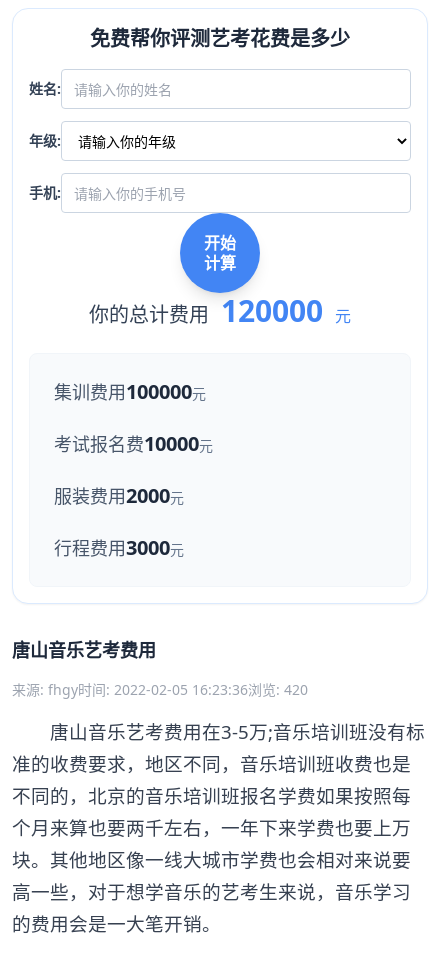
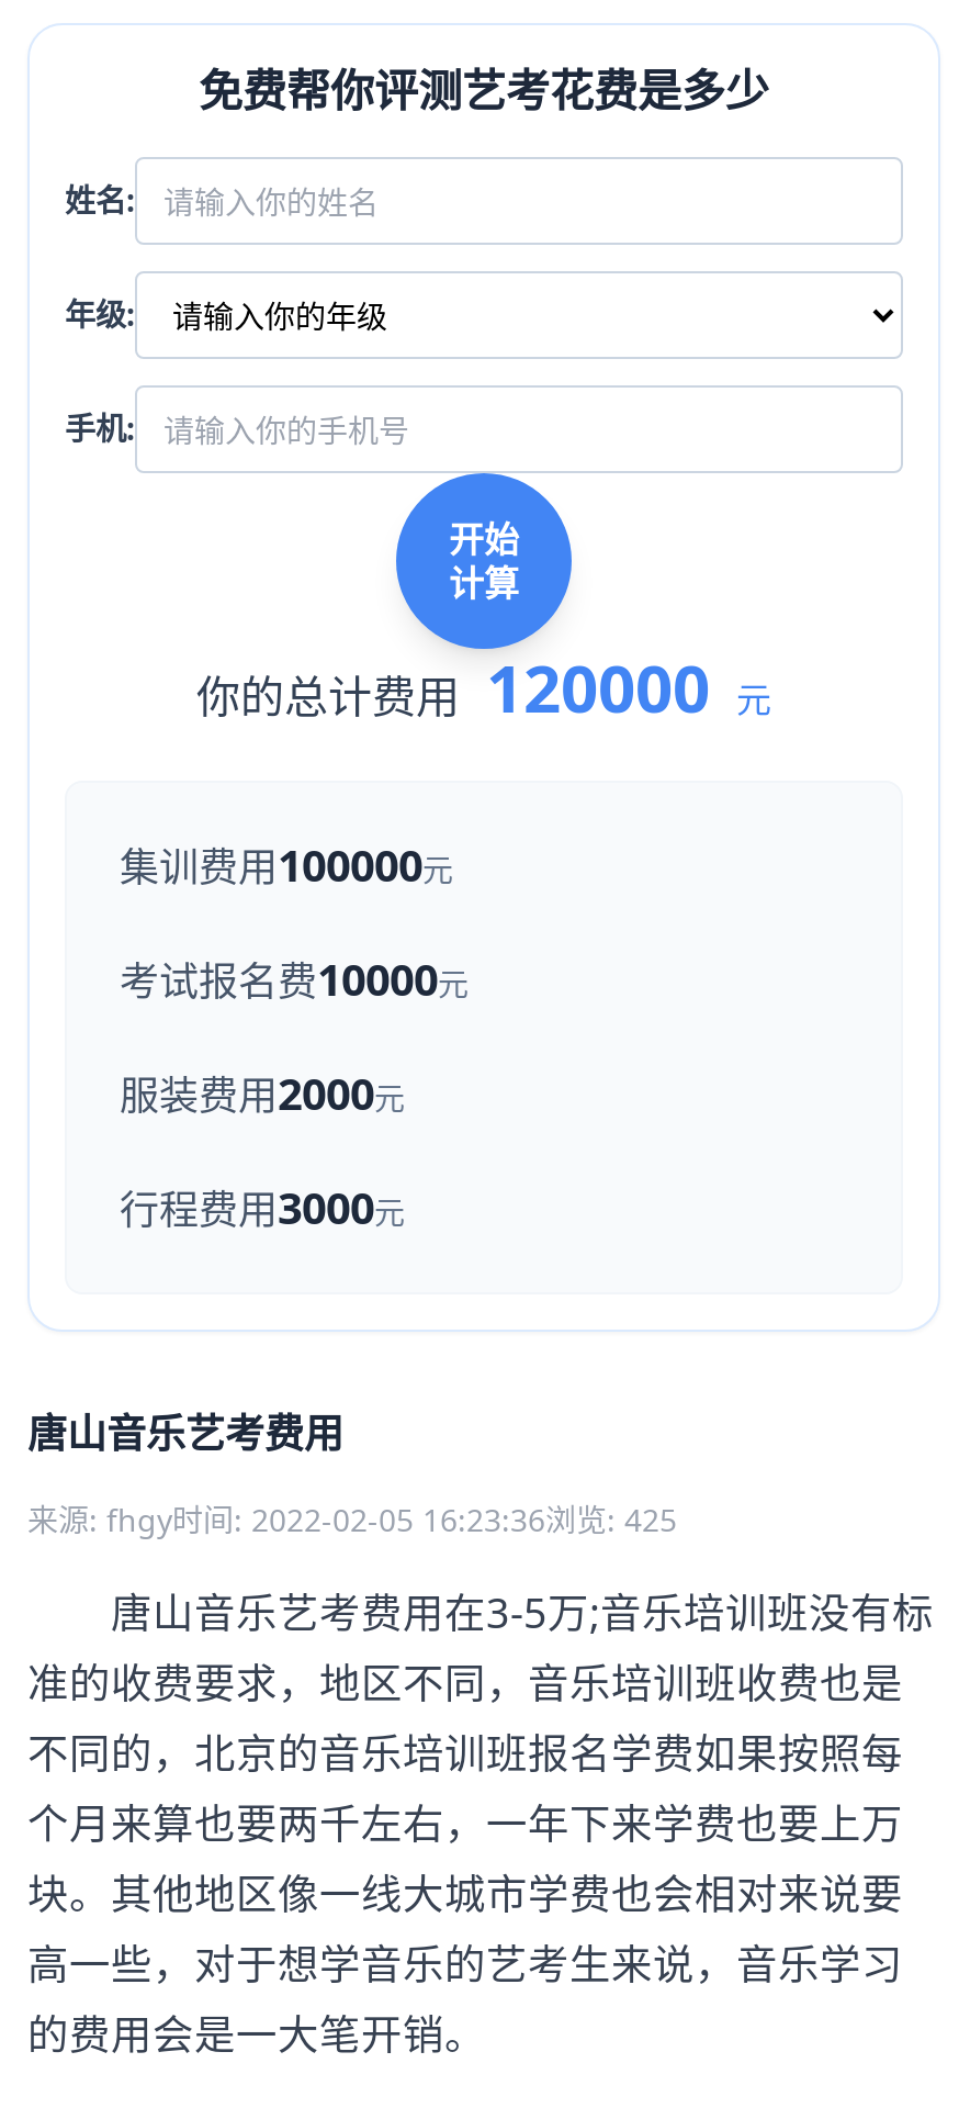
- 来源: fhgy时间: 2022-02-05 16:23:36浏览: 420
+ 来源: fhgy时间: 2022-02-05 16:23:36浏览: 425
